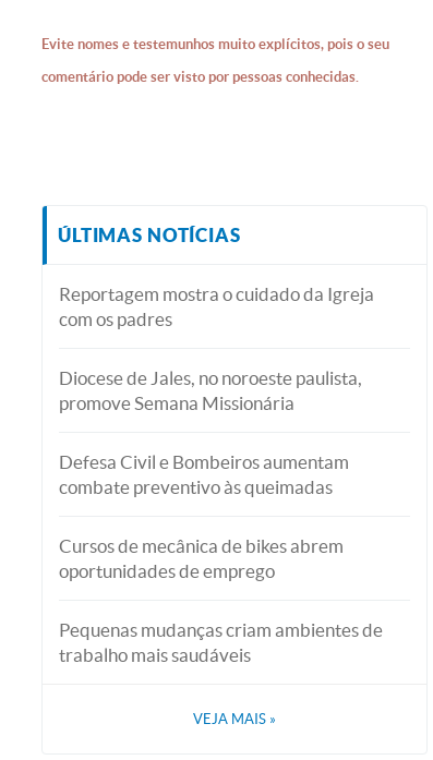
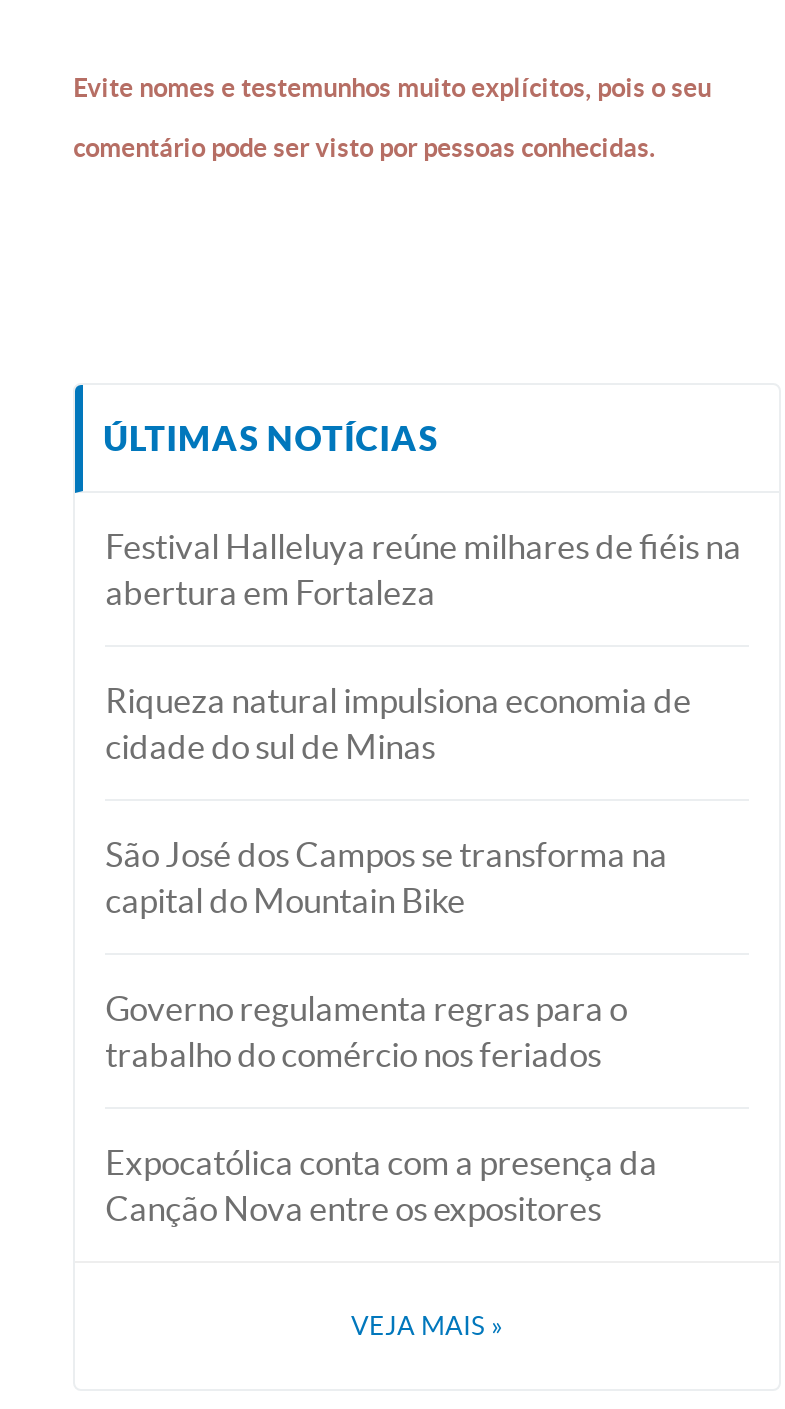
- Reportagem mostra o cuidado da Igreja
- com os padres
+ Festival Halleluya reúne milhares de fiéis na
+ abertura em Fortaleza

- Diocese de Jales, no noroeste paulista,
- promove Semana Missionária
+ Riqueza natural impulsiona economia de
+ cidade do sul de Minas

- Defesa Civil e Bombeiros aumentam
- combate preventivo às queimadas
+ São José dos Campos se transforma na
+ capital do Mountain Bike

- Cursos de mecânica de bikes abrem
- oportunidades de emprego
+ Governo regulamenta regras para o
+ trabalho do comércio nos feriados

- Pequenas mudanças criam ambientes de
- trabalho mais saudáveis
+ Expocatólica conta com a presença da
+ Canção Nova entre os expositores
